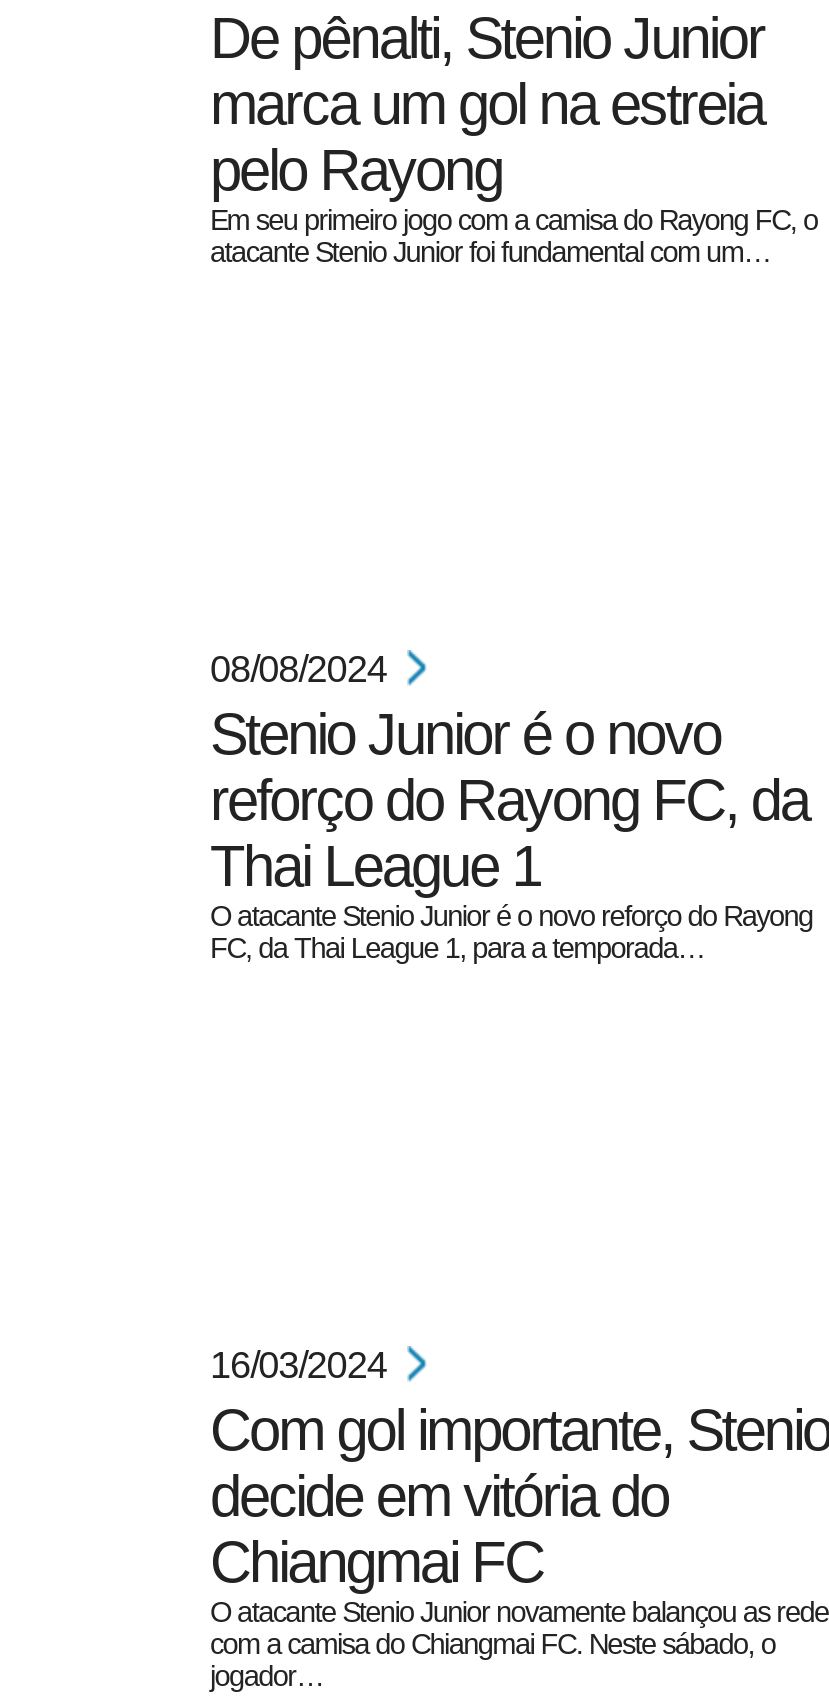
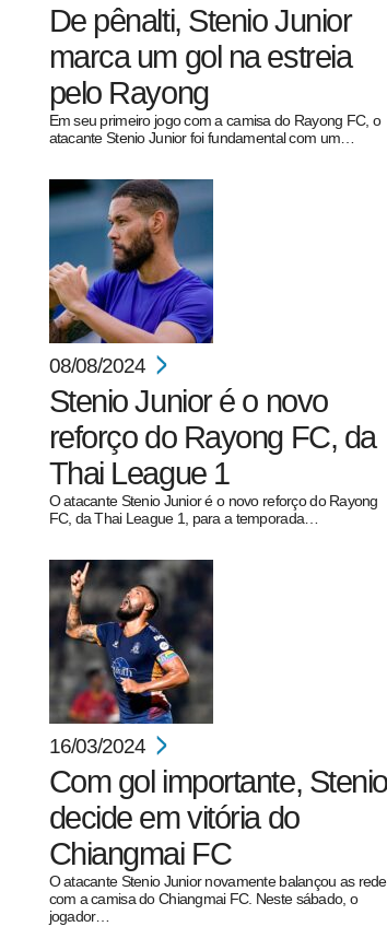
+ [image]

+ [image]
